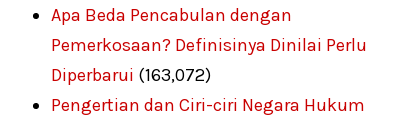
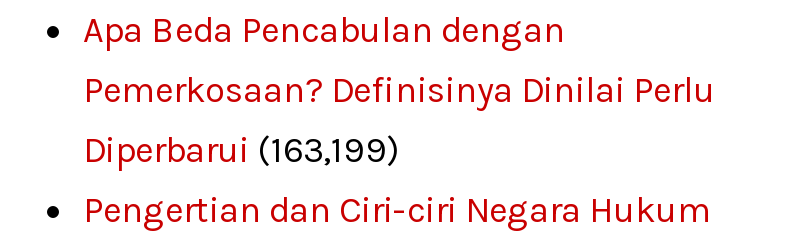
- Diperbarui (163,072)
+ Diperbarui (163,199)
